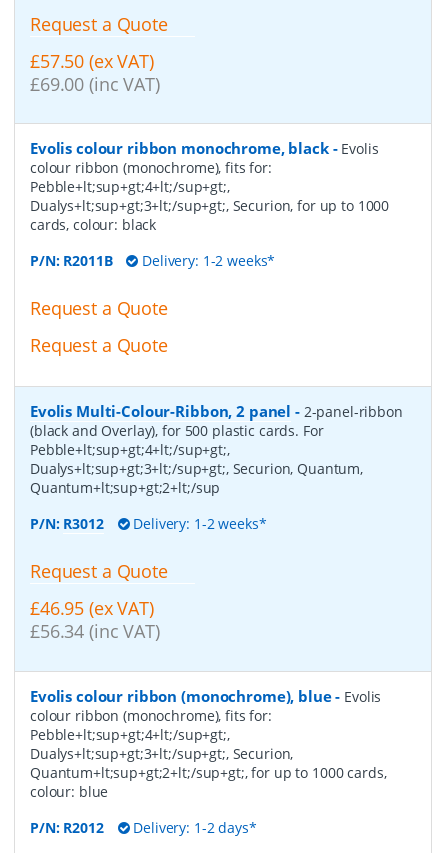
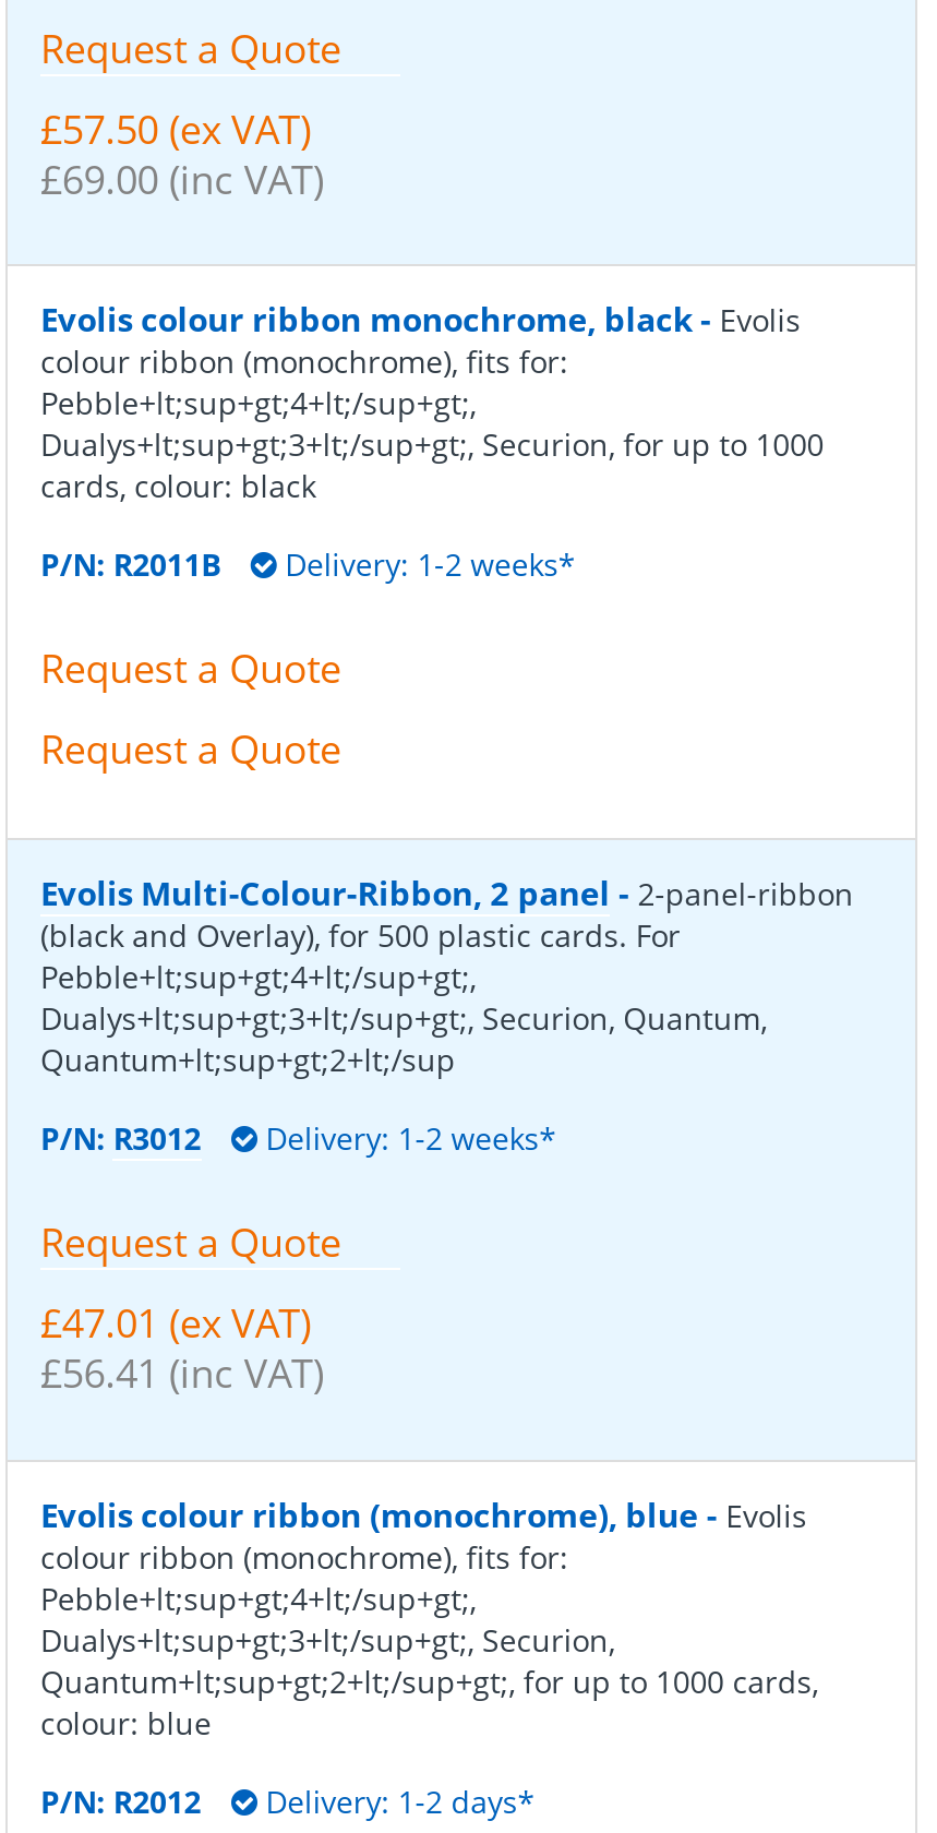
- £46.95 (ex VAT)
+ £47.01 (ex VAT)

- £56.34 (inc VAT)
+ £56.41 (inc VAT)
